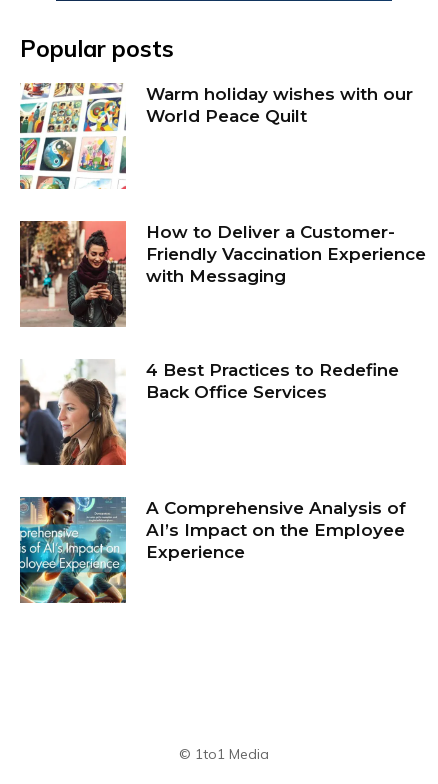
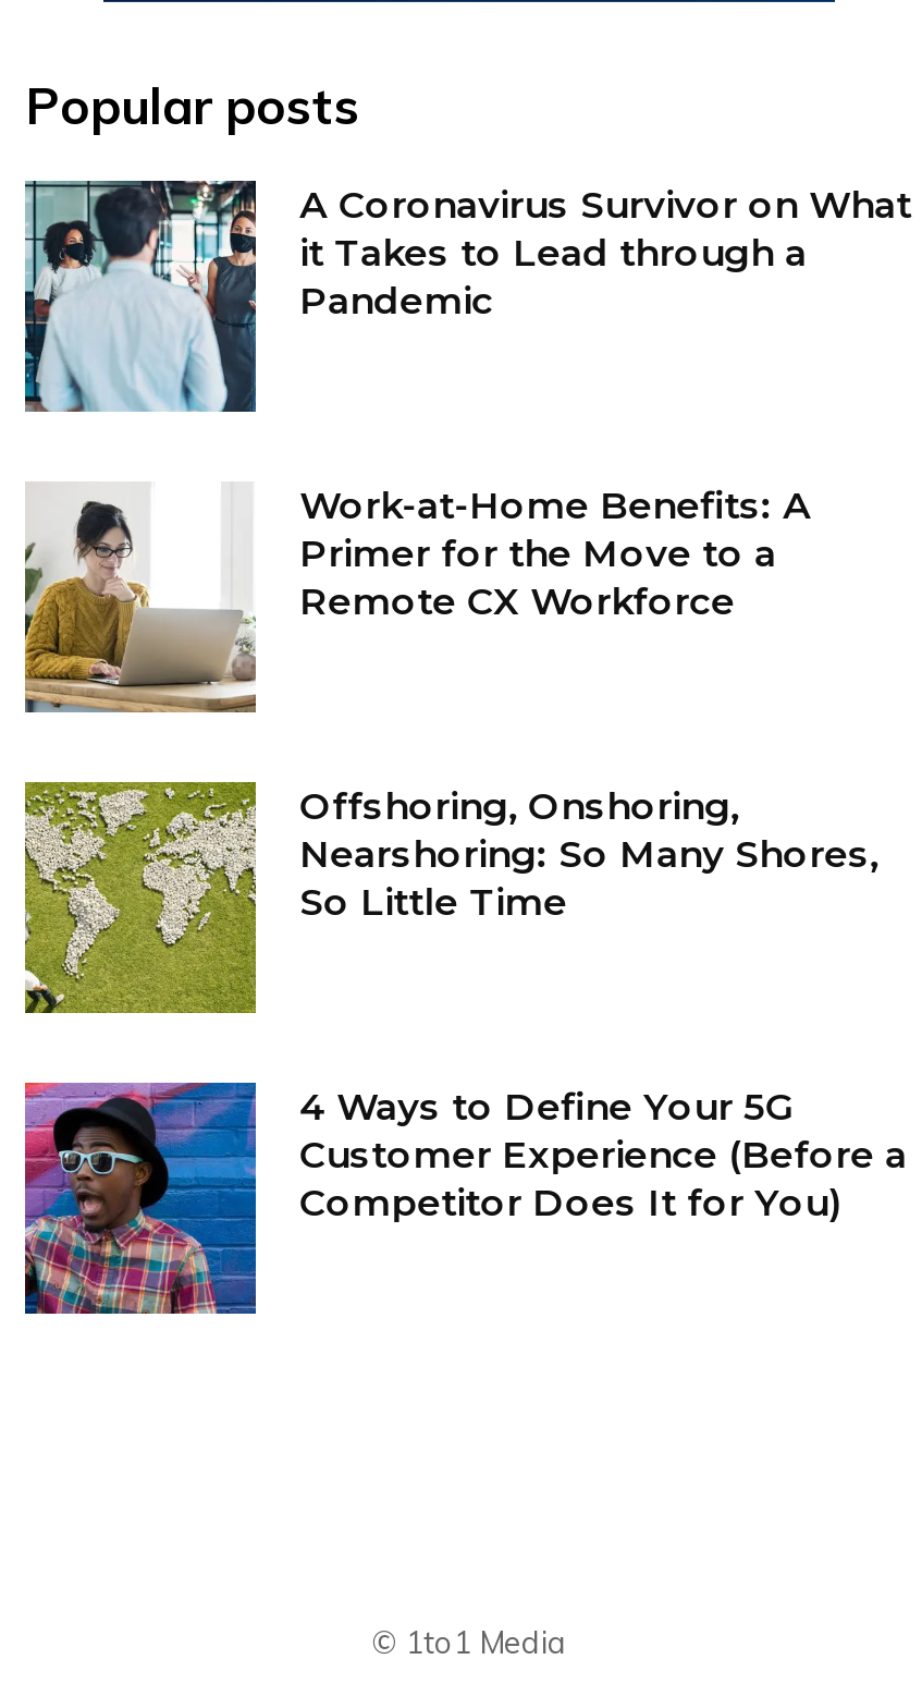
- [image]
- Warm holiday wishes with our
- World Peace Quilt
+ [image]
+ A Coronavirus Survivor on What
+ it Takes to Lead through a
+ Pandemic

- [image]
- How to Deliver a Customer-
- Friendly Vaccination Experience
- with Messaging
+ [image]
+ Work-at-Home Benefits: A
+ Primer for the Move to a
+ Remote CX Workforce

- [image]
- 4 Best Practices to Redefine
- Back Office Services
+ [image]
+ Offshoring, Onshoring,
+ Nearshoring: So Many Shores,
+ So Little Time

- [image]
- A Comprehensive Analysis of
- AI’s Impact on the Employee
- Experience
+ [image]
+ 4 Ways to Define Your 5G
+ Customer Experience (Before a
+ Competitor Does It for You)
